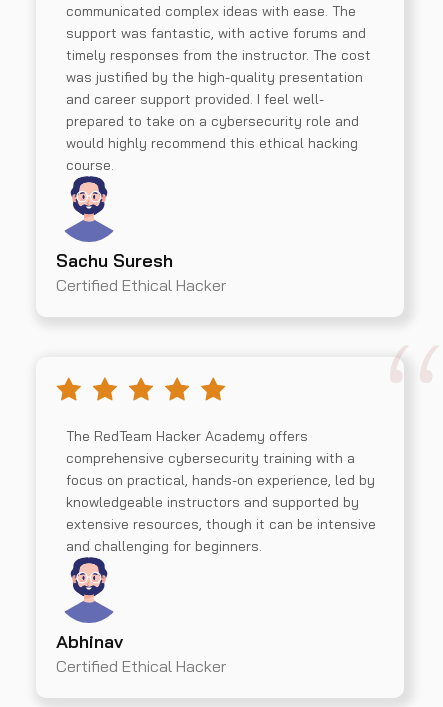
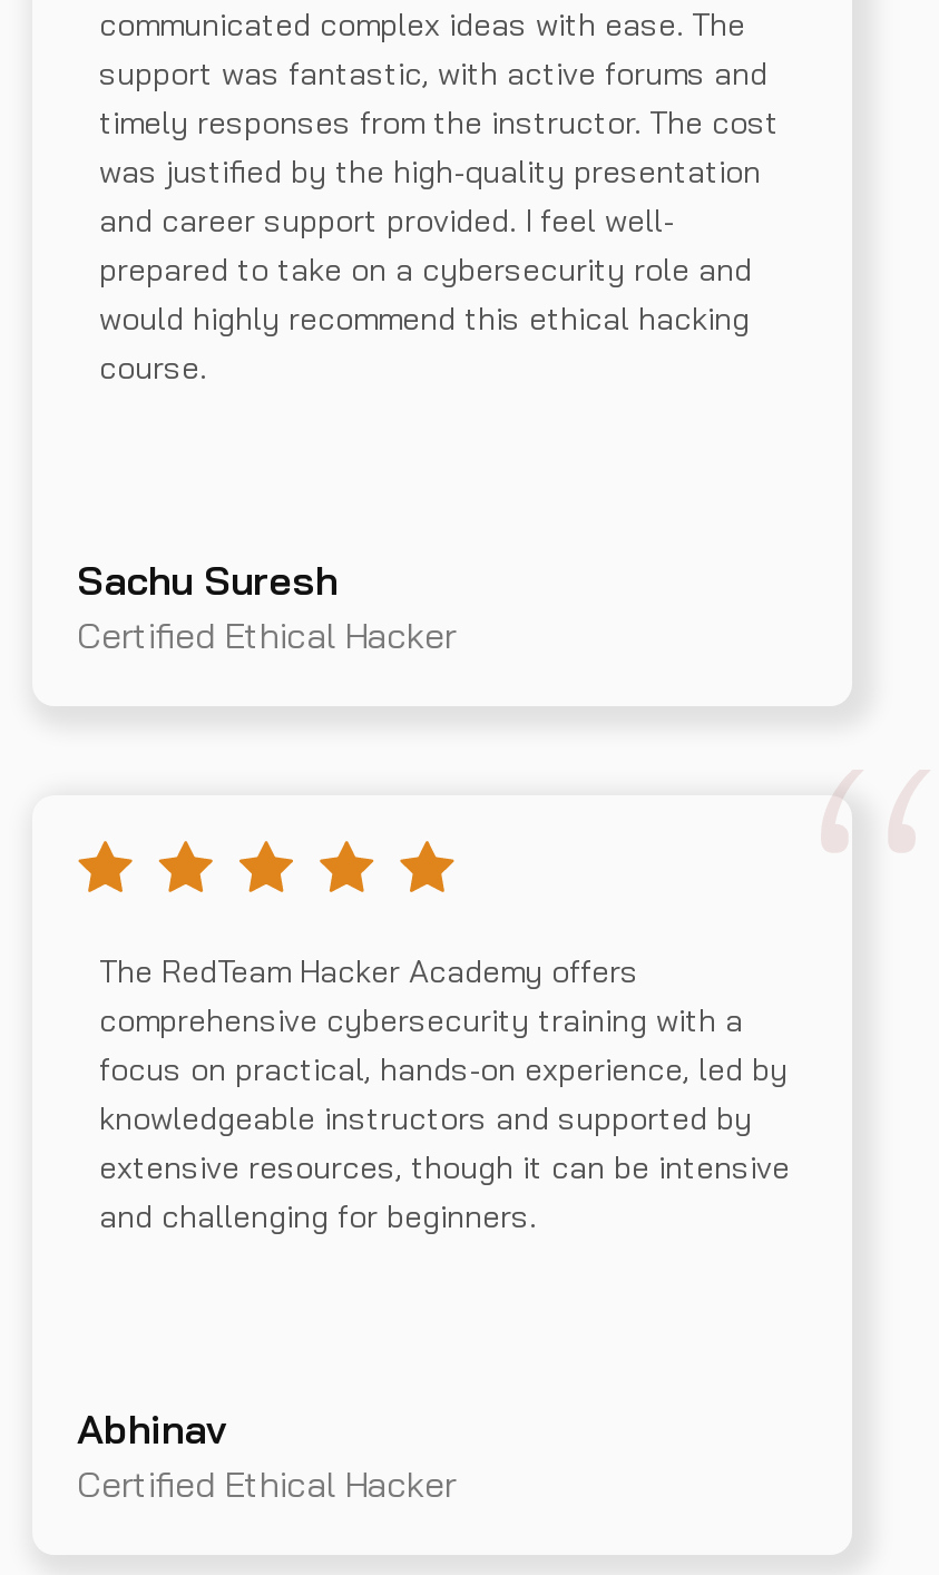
- [image]

- [image]
